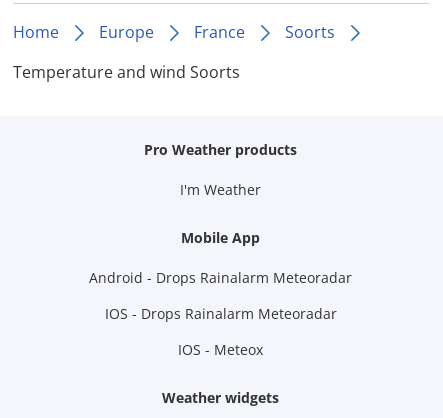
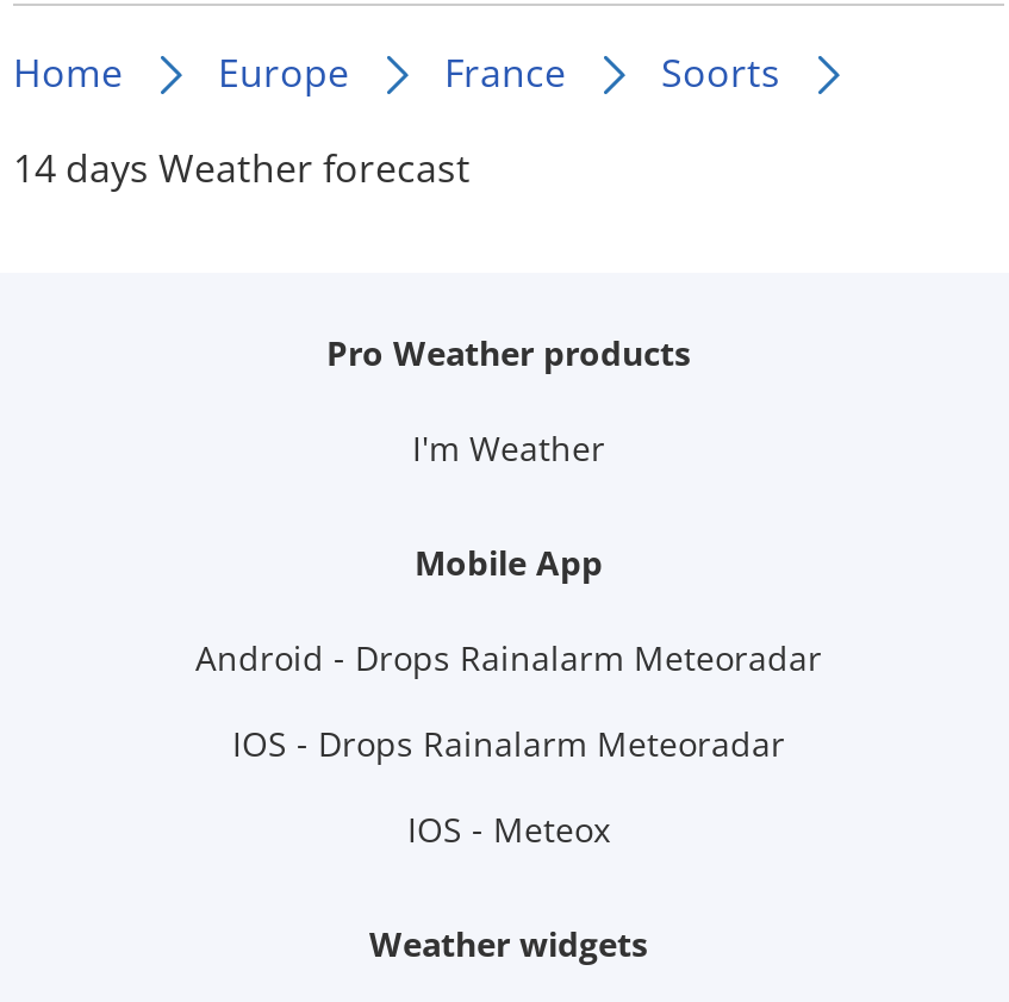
- Temperature and wind Soorts
+ 14 days Weather forecast
